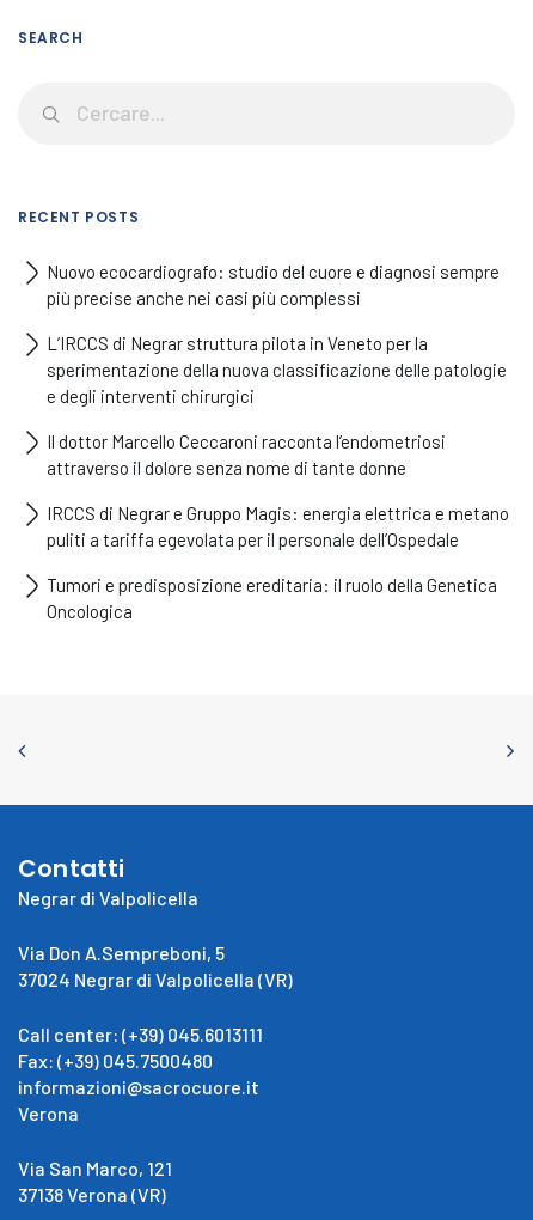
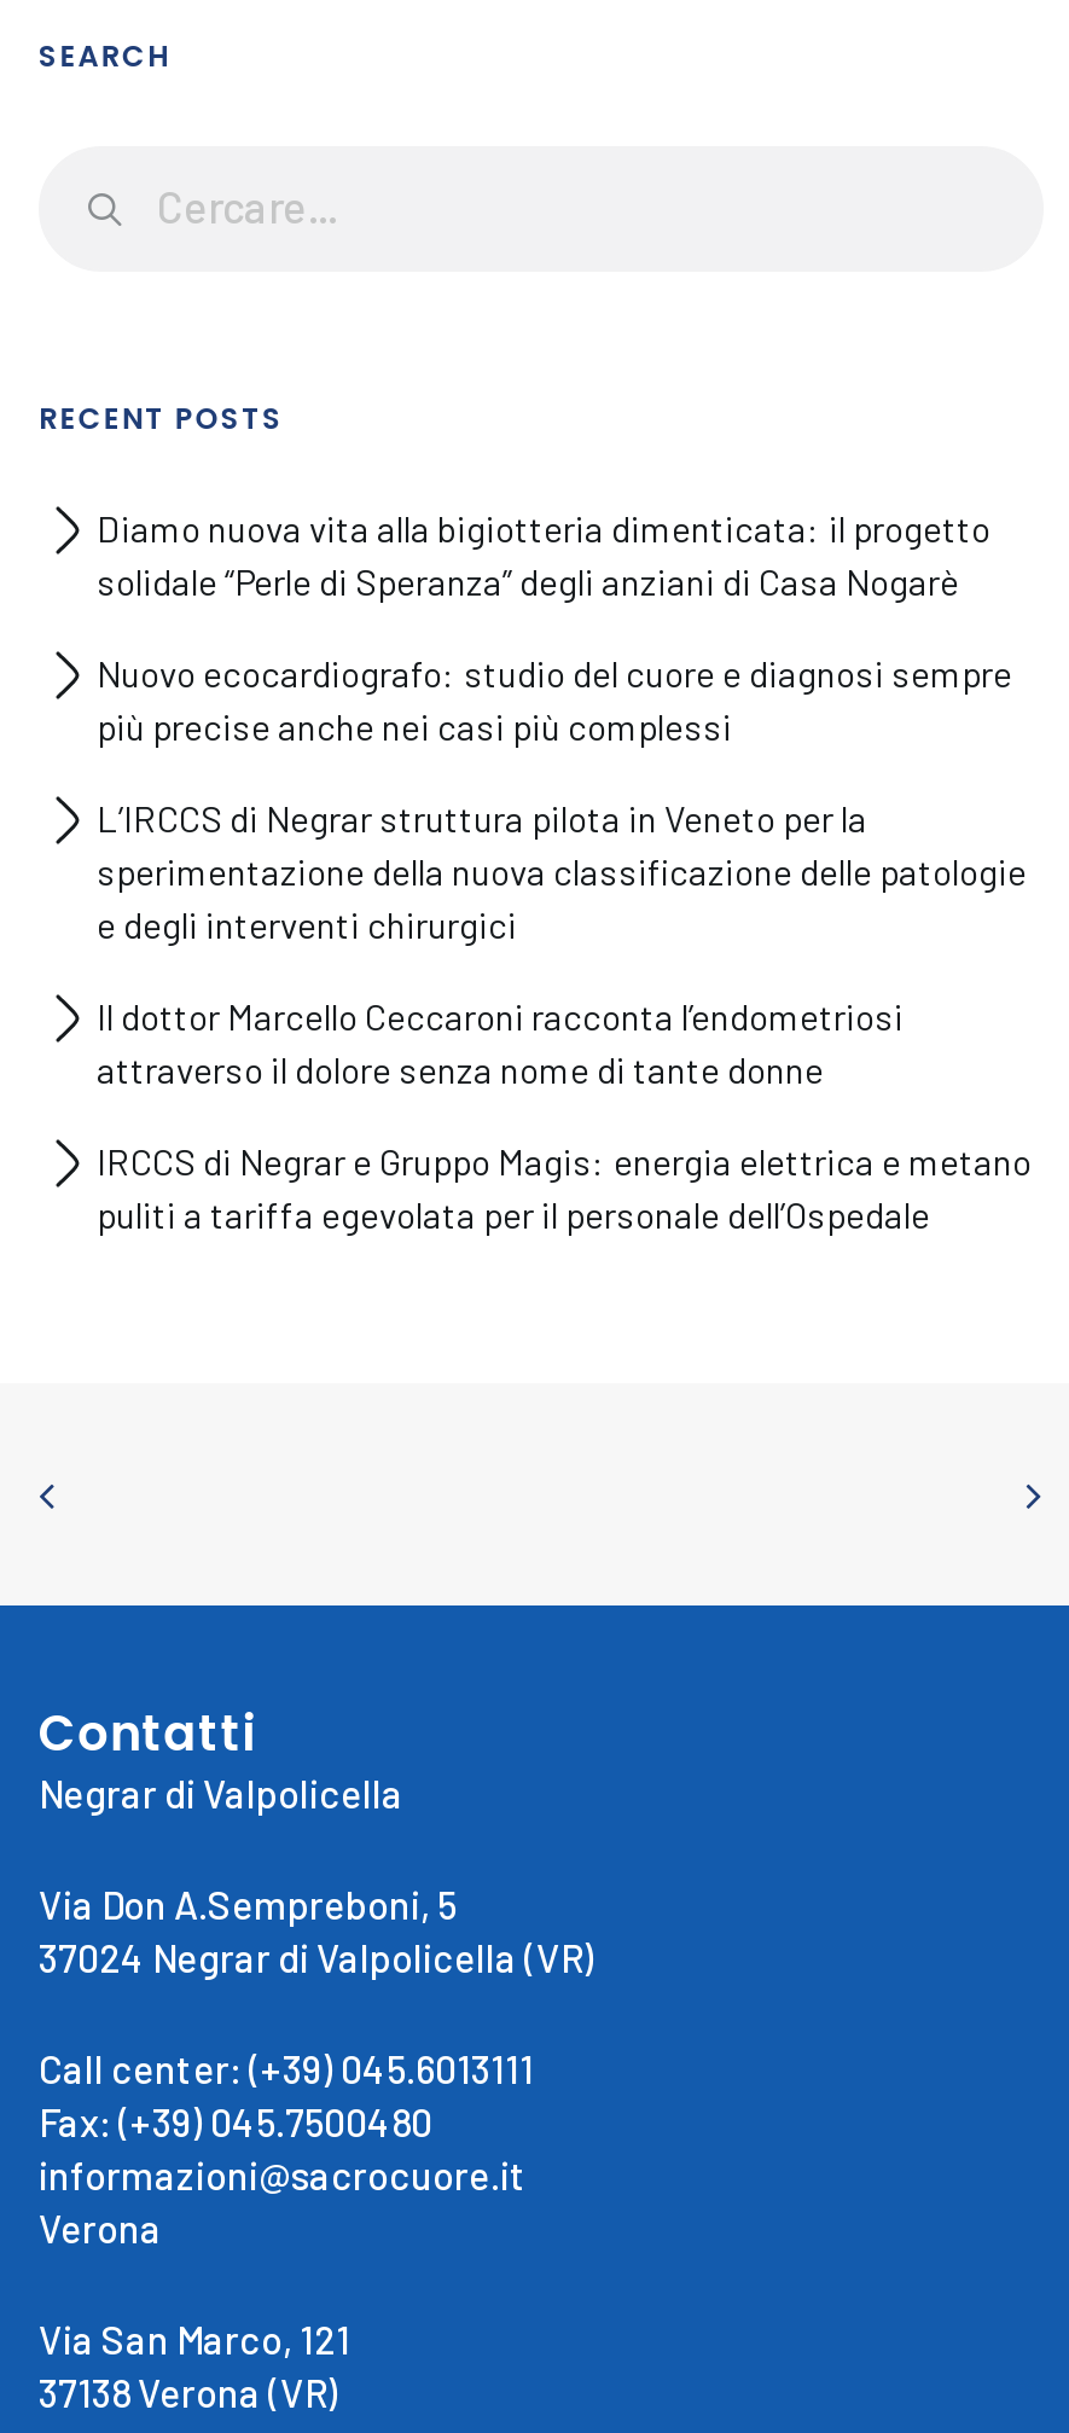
+ Diamo nuova vita alla bigiotteria dimenticata: il progetto
+ solidale “Perle di Speranza” degli anziani di Casa Nogarè

moved down: Nuovo ecocardiografo: studio del cuore e diagnosi sempre | più precise anche nei casi più complessi | L’IRCCS di Negrar struttura pilota in Veneto per la | ... | IRCCS di Negrar e Gruppo Magis: energia elettrica e metano | puliti a tariffa egevolata per il personale dell’Ospedale

- Tumori e predisposizione ereditaria: il ruolo della Genetica
- Oncologica
